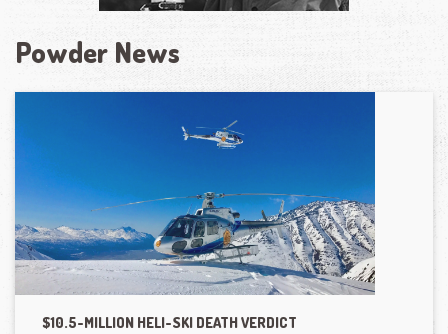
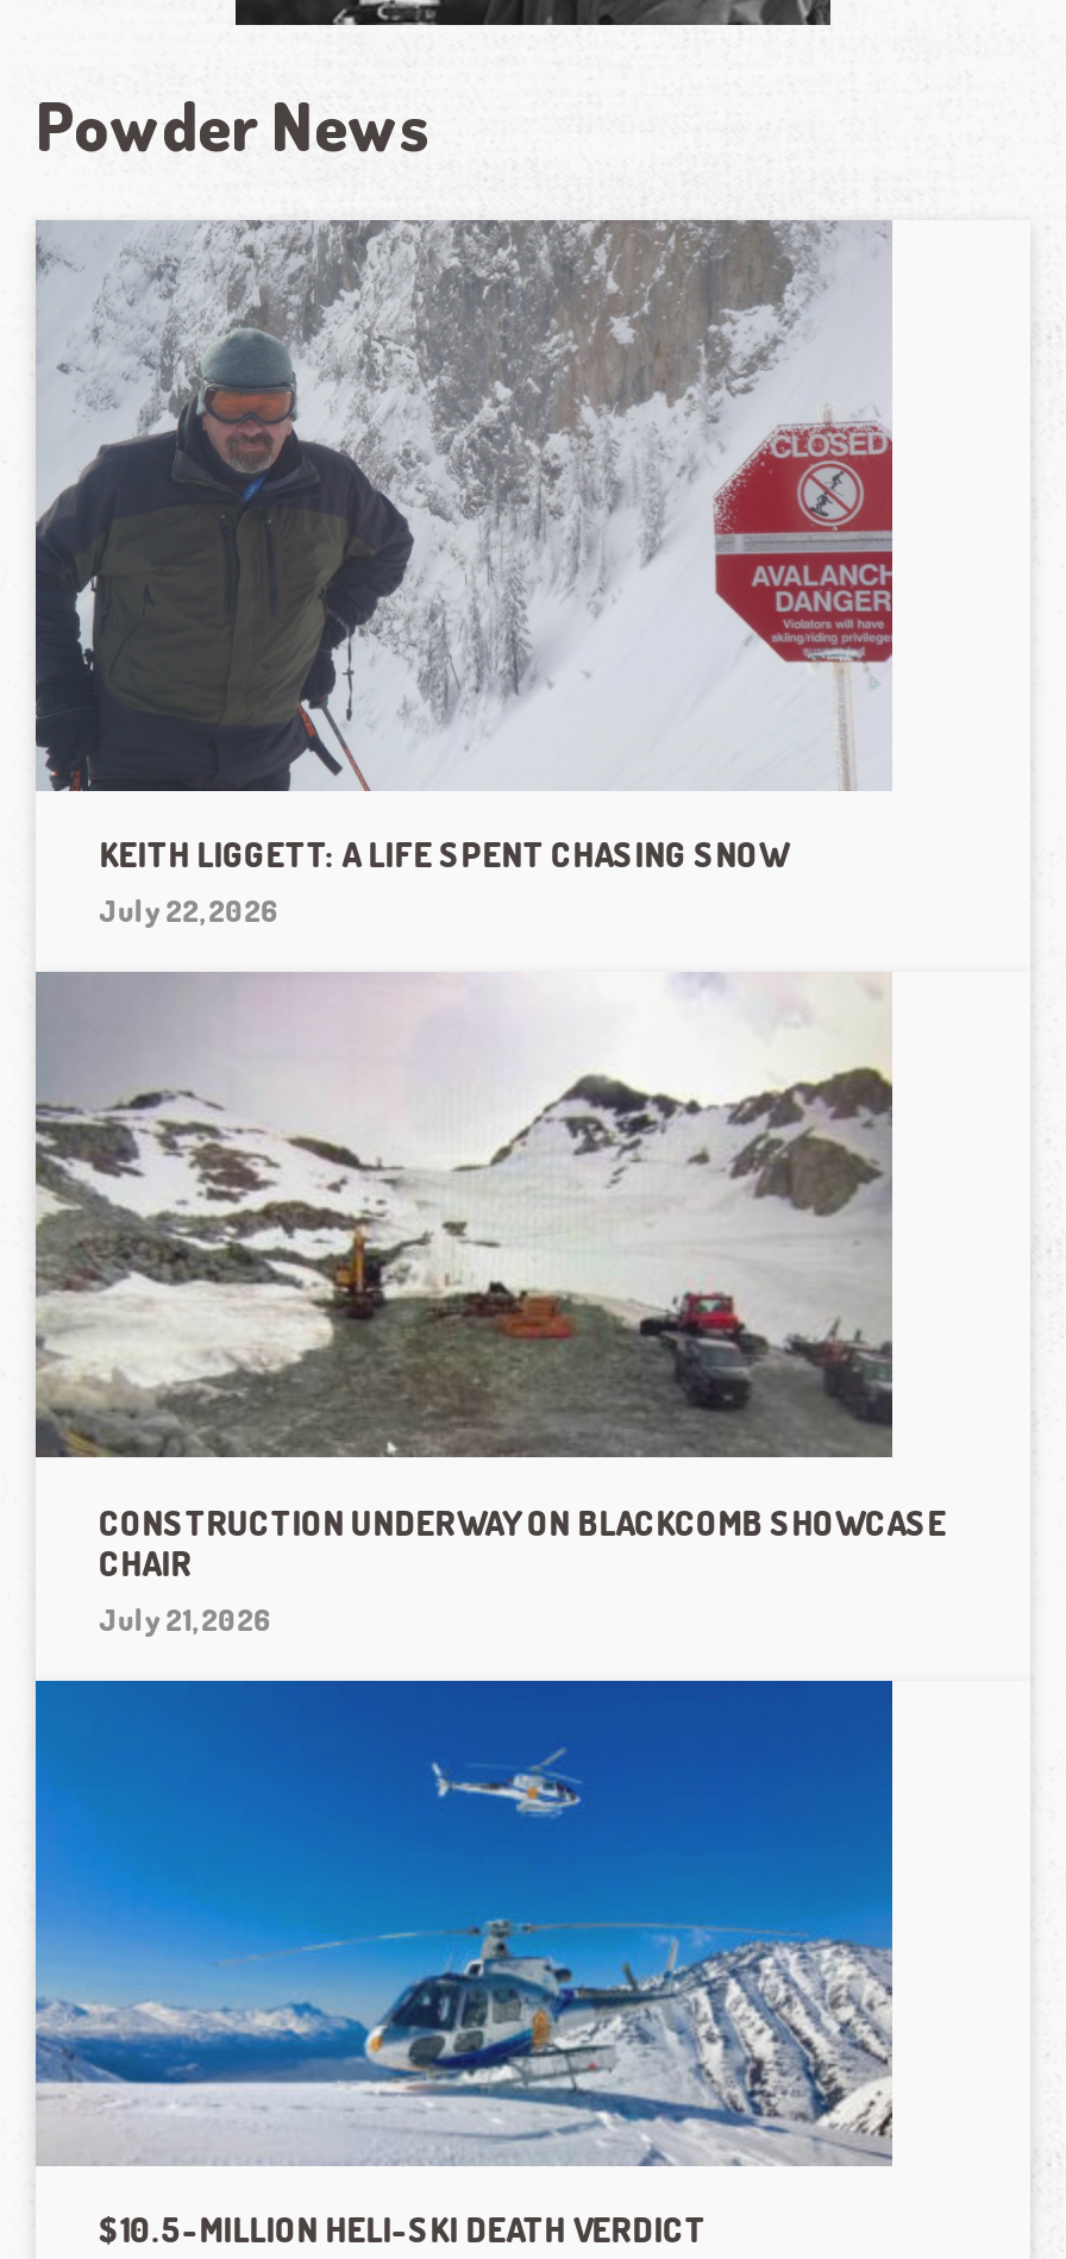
+ [image]
+ KEITH LIGGETT: A LIFE SPENT CHASING SNOW
+ July 22, 2026

+ [image]
+ CONSTRUCTION UNDERWAY ON BLACKCOMB SHOWCASE
+ CHAIR
+ July 21, 2026
